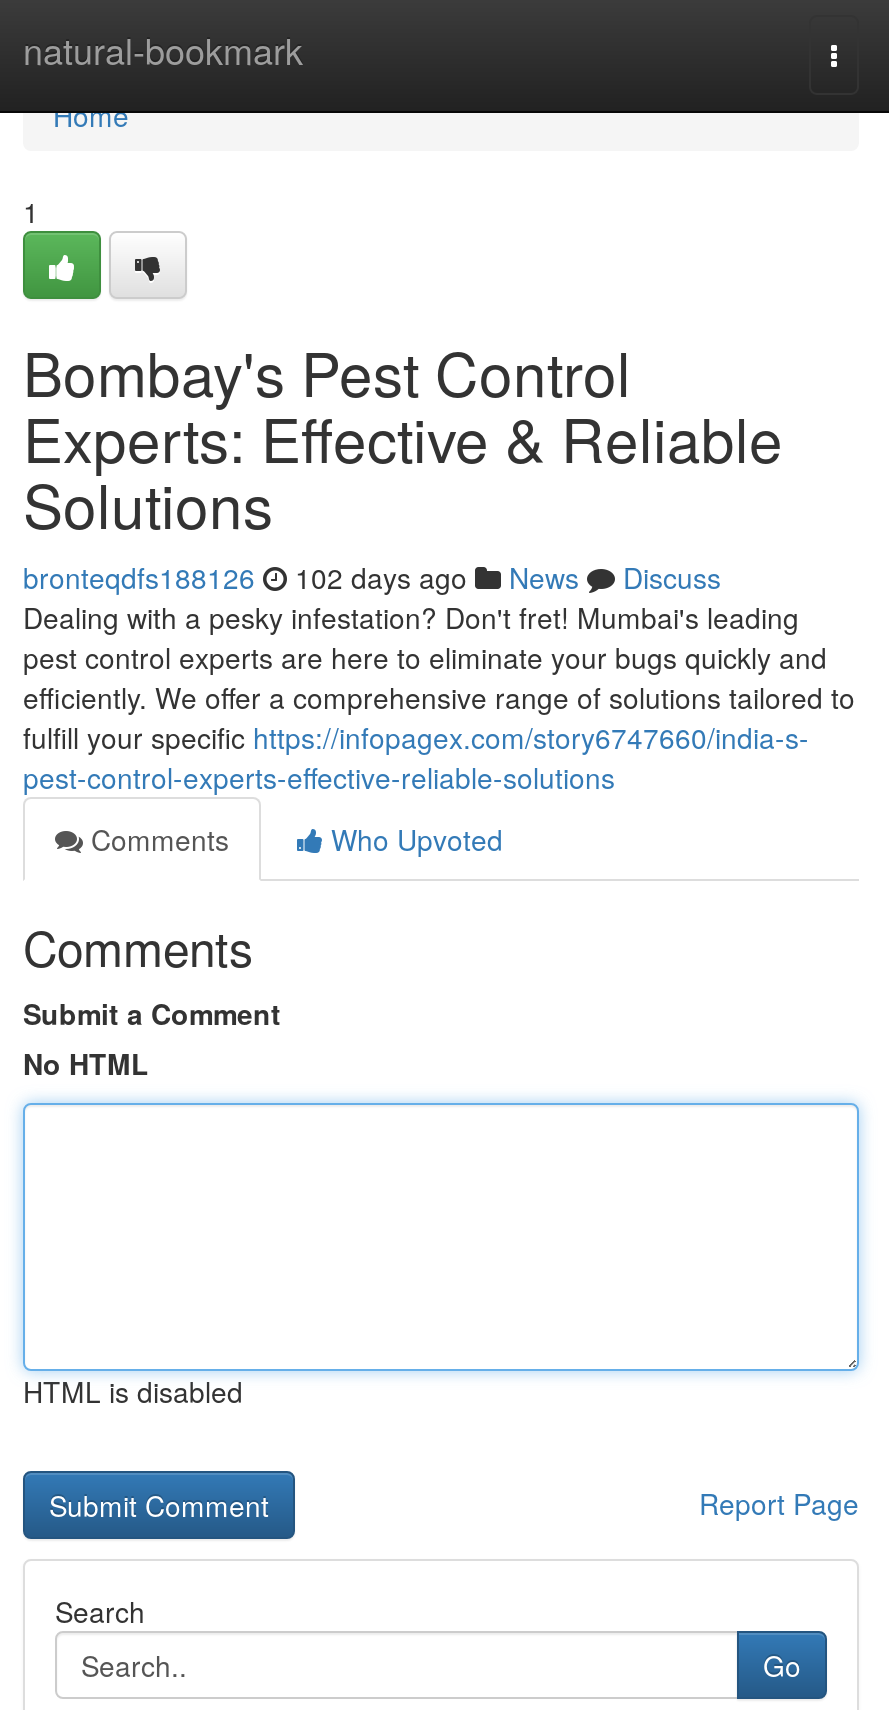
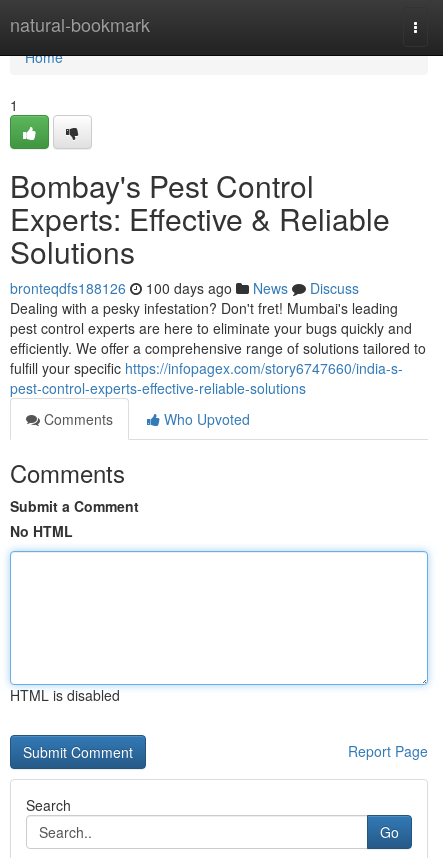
- bronteqdfs188126 102 days ago News Discuss
+ bronteqdfs188126 100 days ago News Discuss
